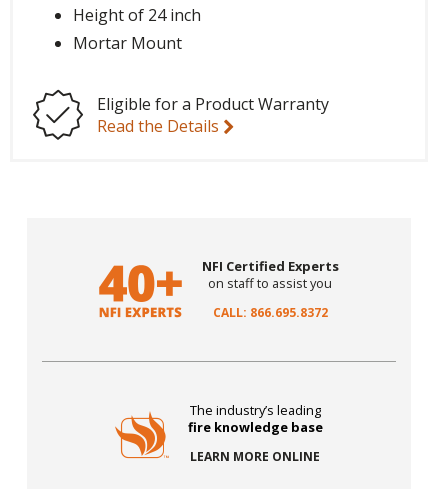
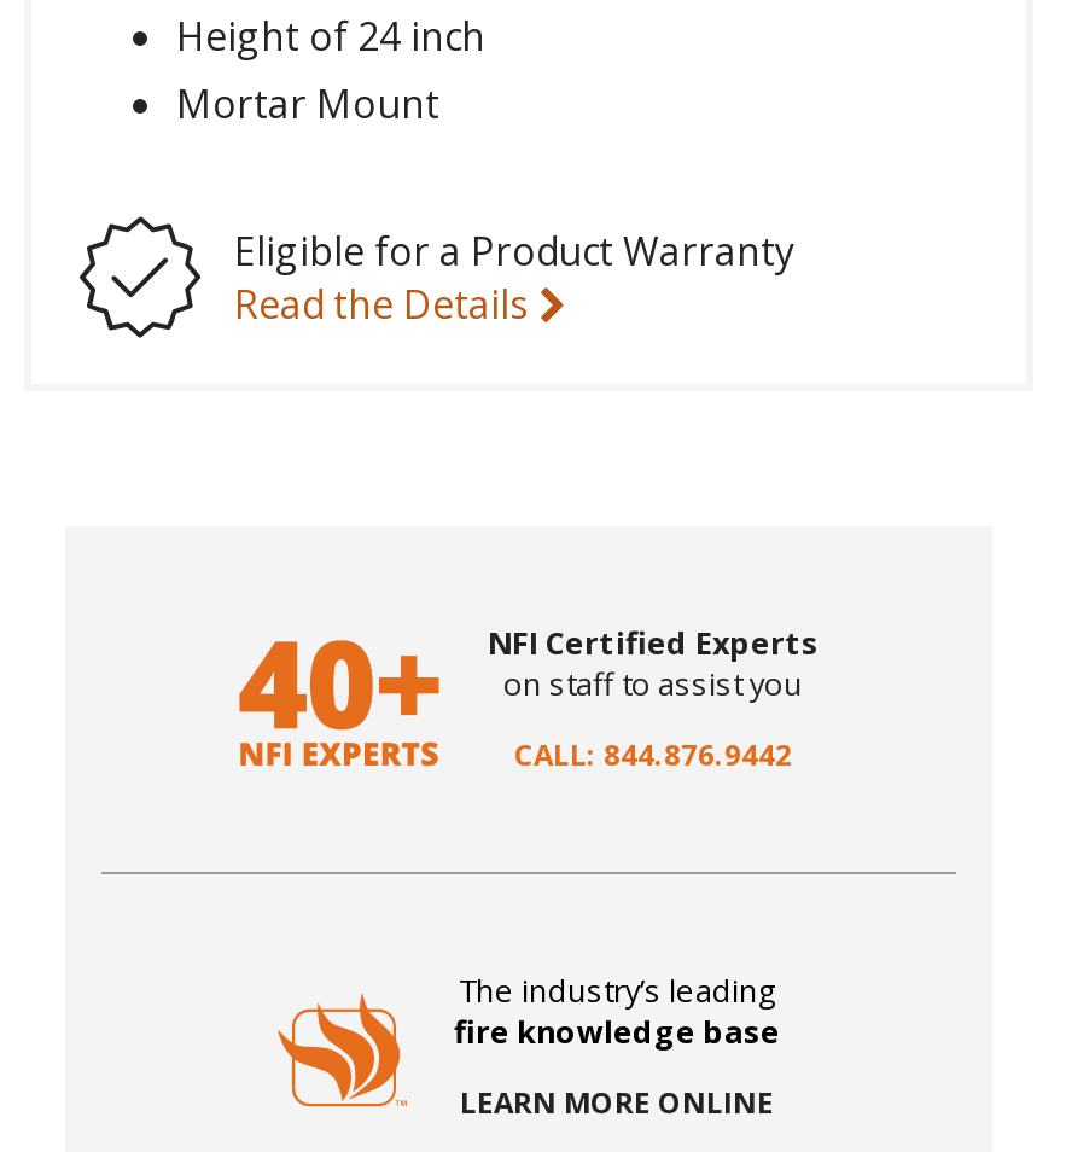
- CALL: 866.695.8372
+ CALL: 844.876.9442
